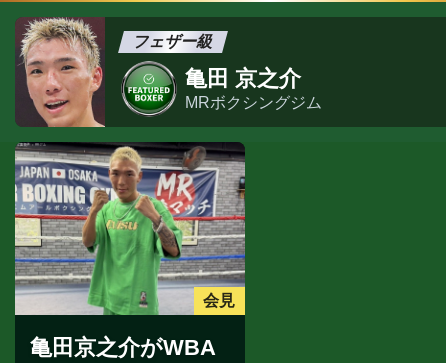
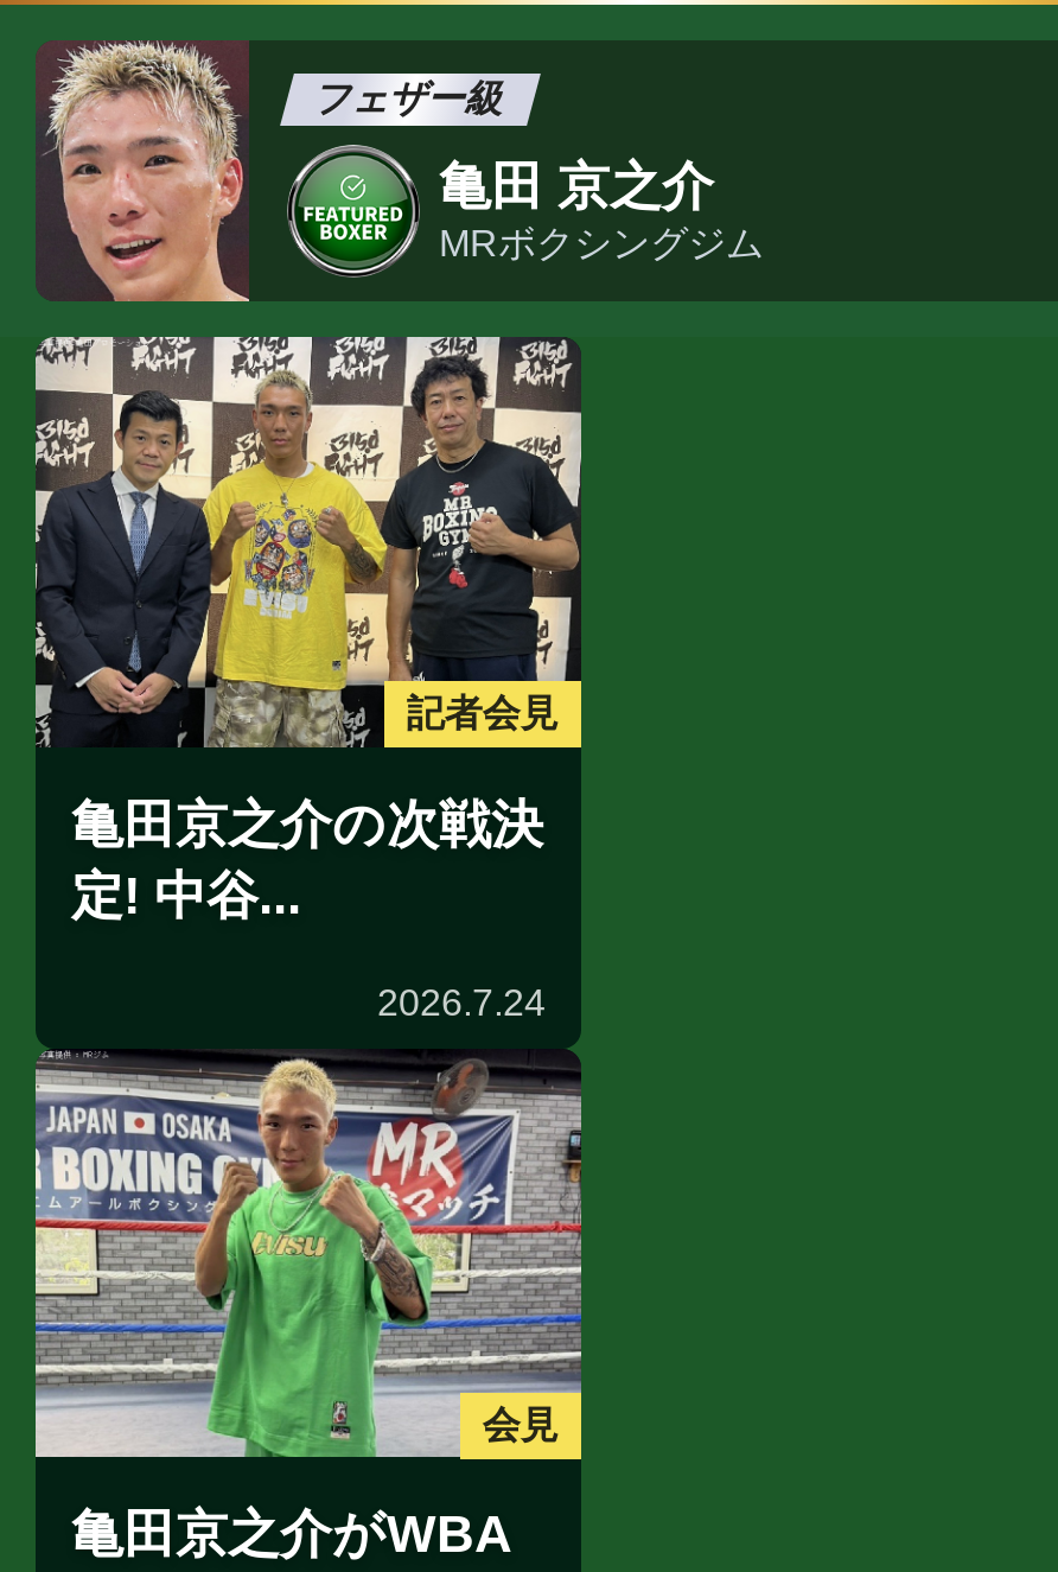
+ [image]
+ 記者会見
+ 亀田京之介の次戦決
+ 定! 中谷...
+ 2026.7.24
